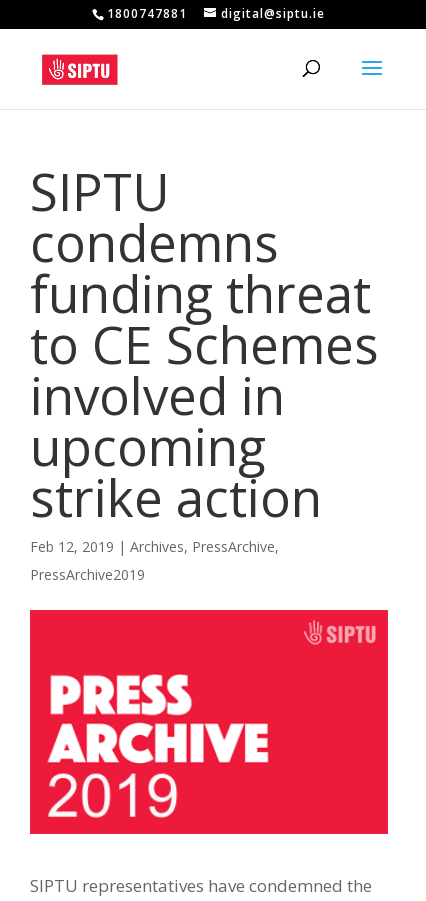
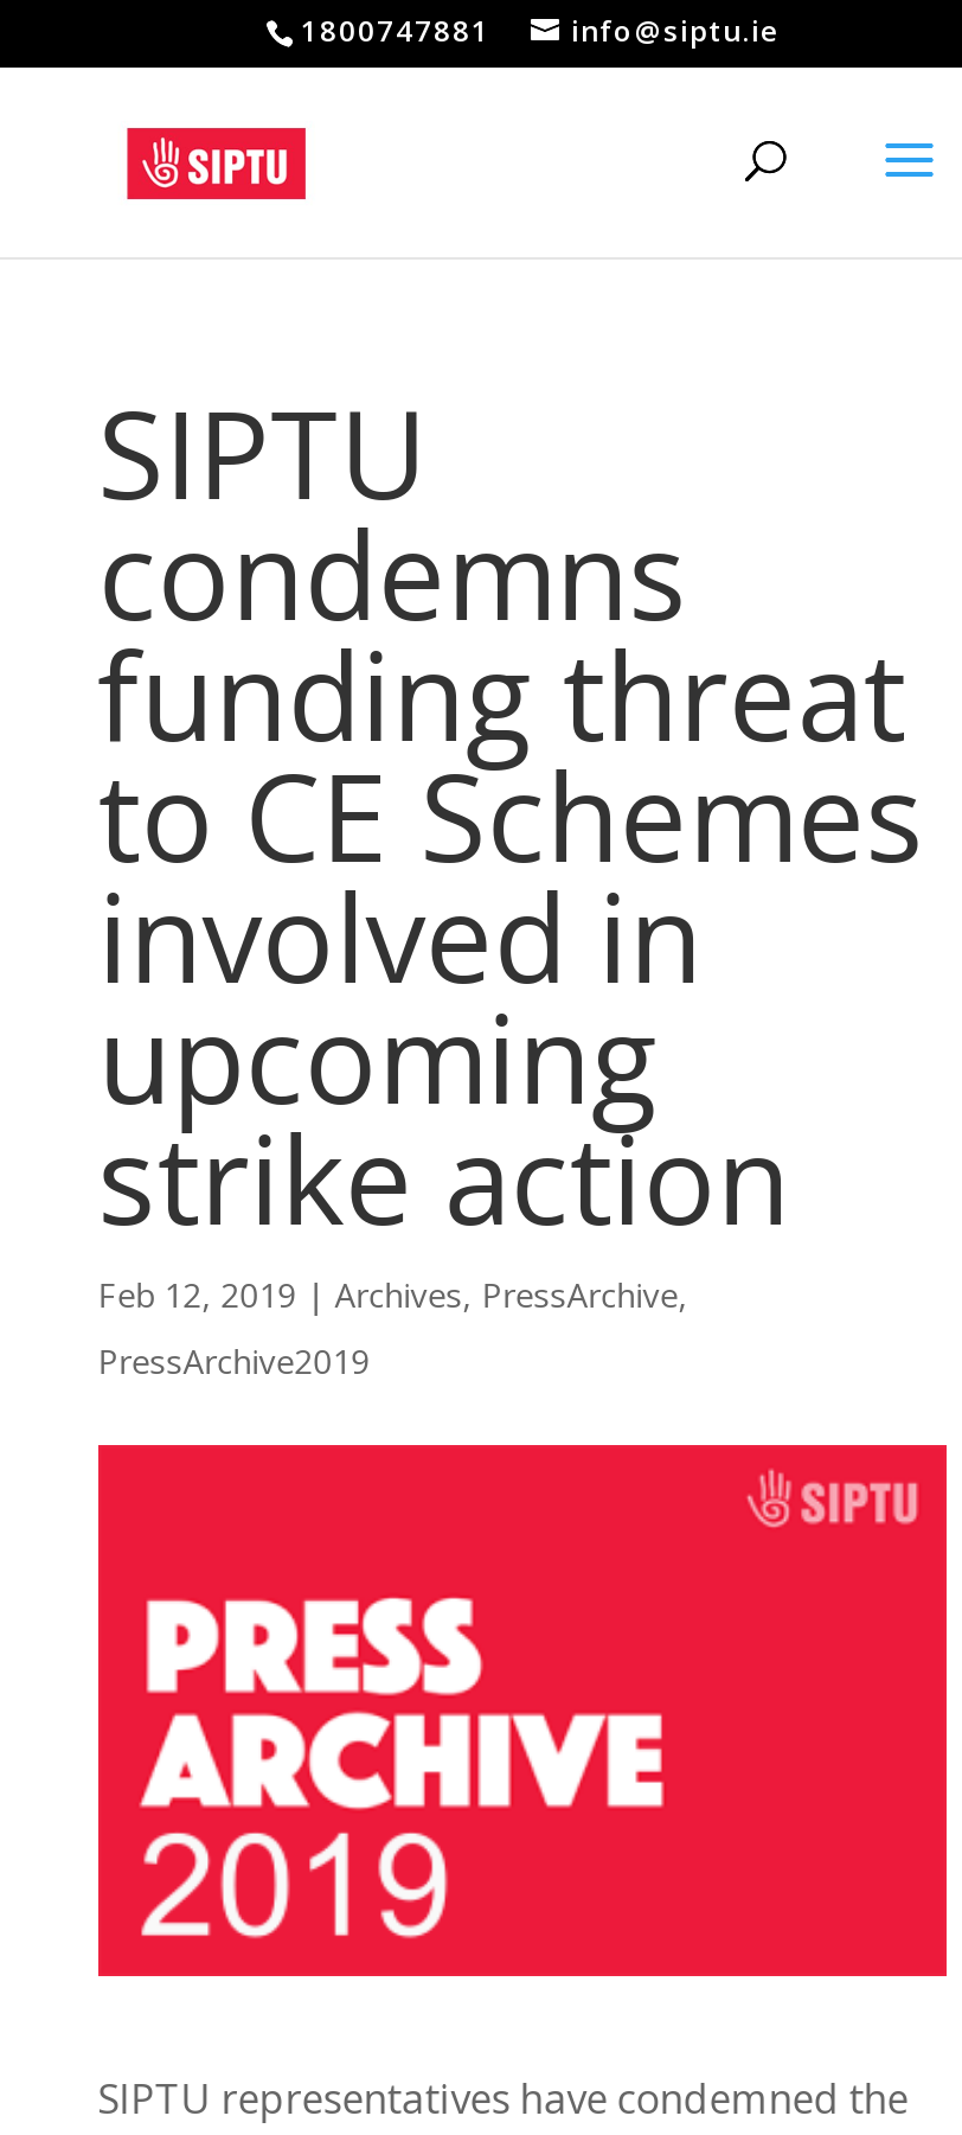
- digital@siptu.ie
+ info@siptu.ie
